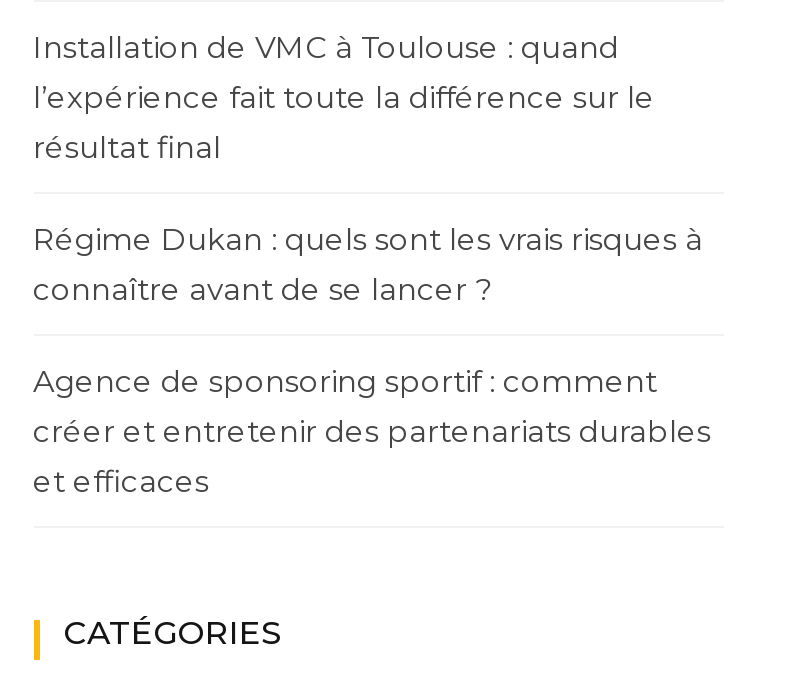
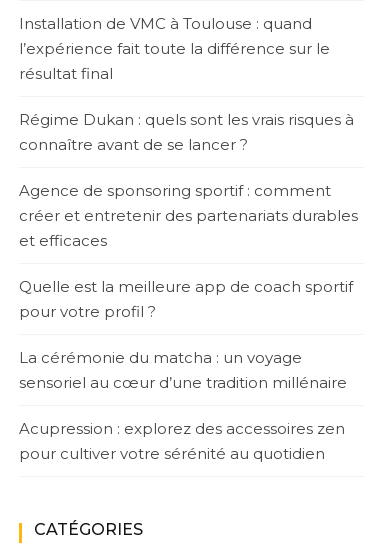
+ Quelle est la meilleure app de coach sportif
+ pour votre profil ?
+ La cérémonie du matcha : un voyage
+ sensoriel au cœur d’une tradition millénaire
+ Acupression : explorez des accessoires zen
+ pour cultiver votre sérénité au quotidien
